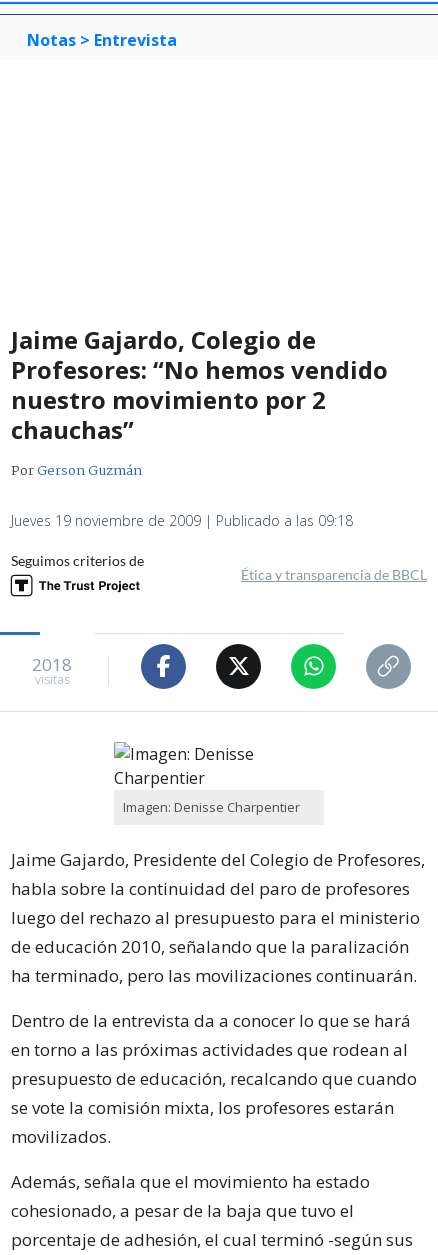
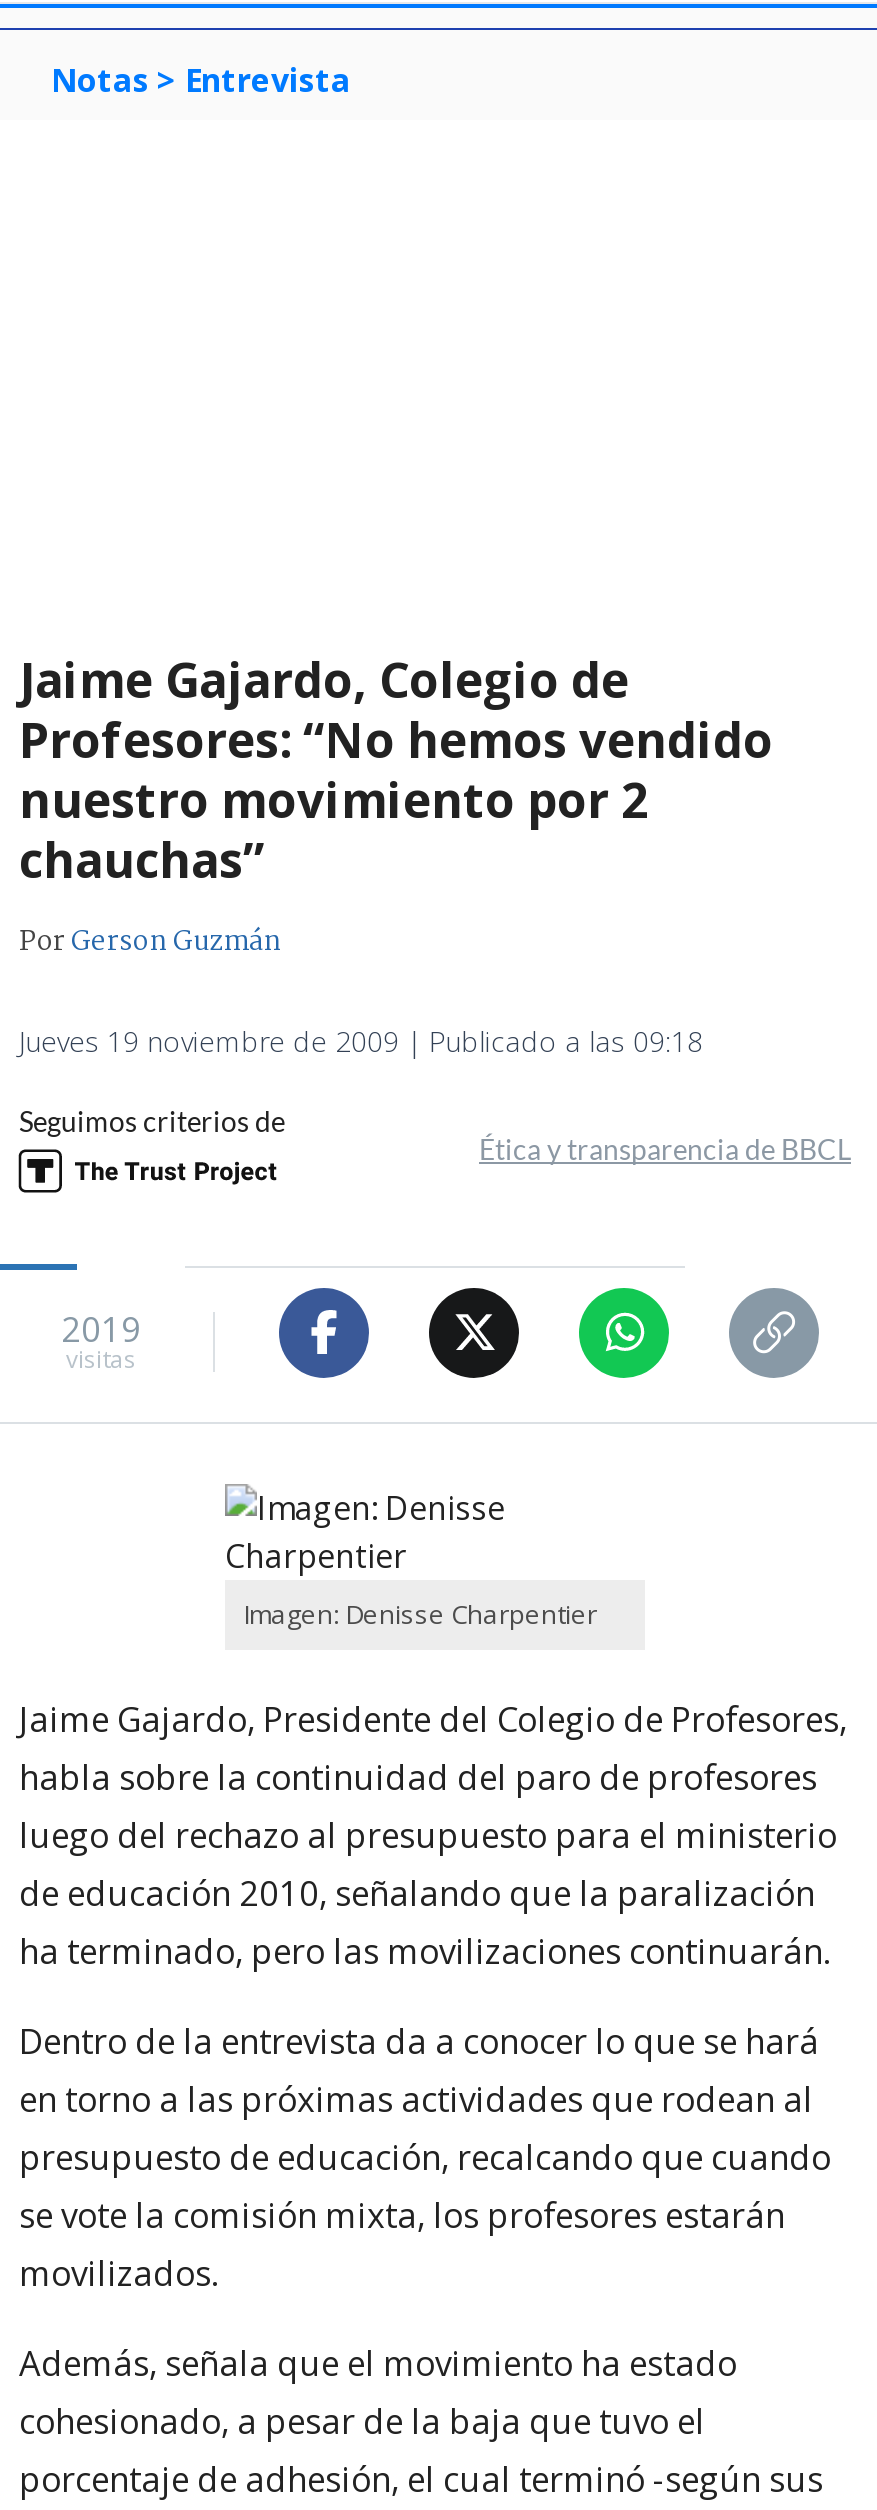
- 2018
+ 2019
